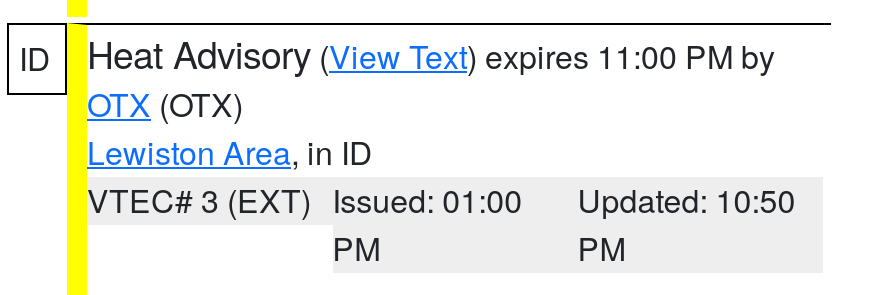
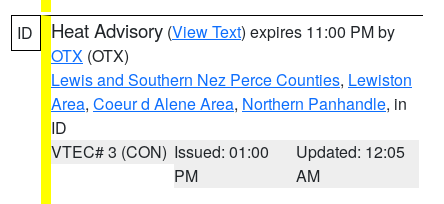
- Lewiston Area, in ID
- VTEC# 3 (EXT) Issued: 01:00
+ Lewis and Southern Nez Perce Counties, Lewiston
+ Area, Coeur d Alene Area, Northern Panhandle, in
+ ID
+ VTEC# 3 (CON) Issued: 01:00

- Updated: 10:50
- PM
+ Updated: 12:05
+ AM
